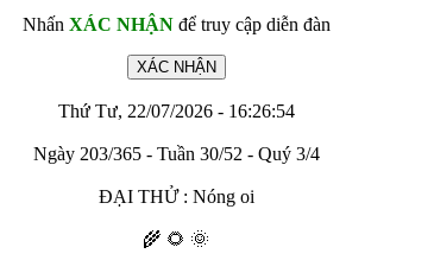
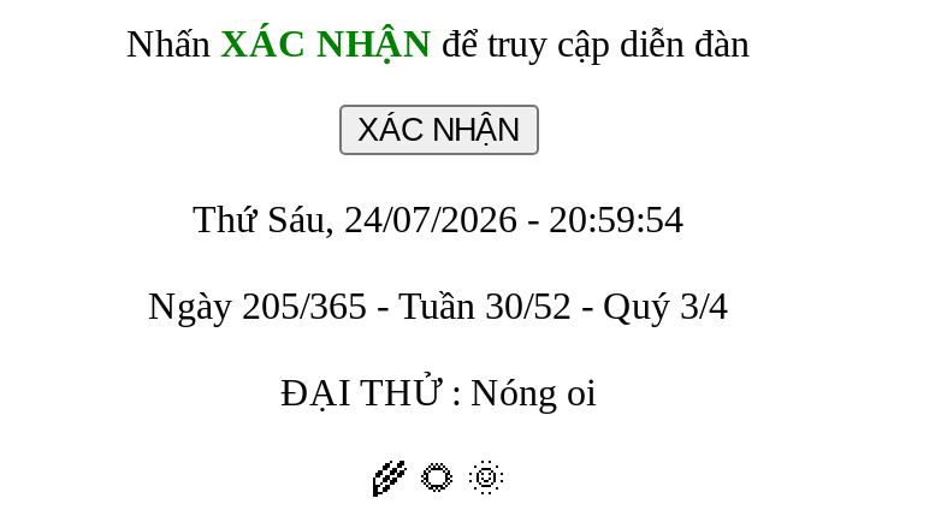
- Thứ Tư, 22/07/2026 - 16:26:54
+ Thứ Sáu, 24/07/2026 - 20:59:54

- Ngày 203/365 - Tuần 30/52 - Quý 3/4
+ Ngày 205/365 - Tuần 30/52 - Quý 3/4
